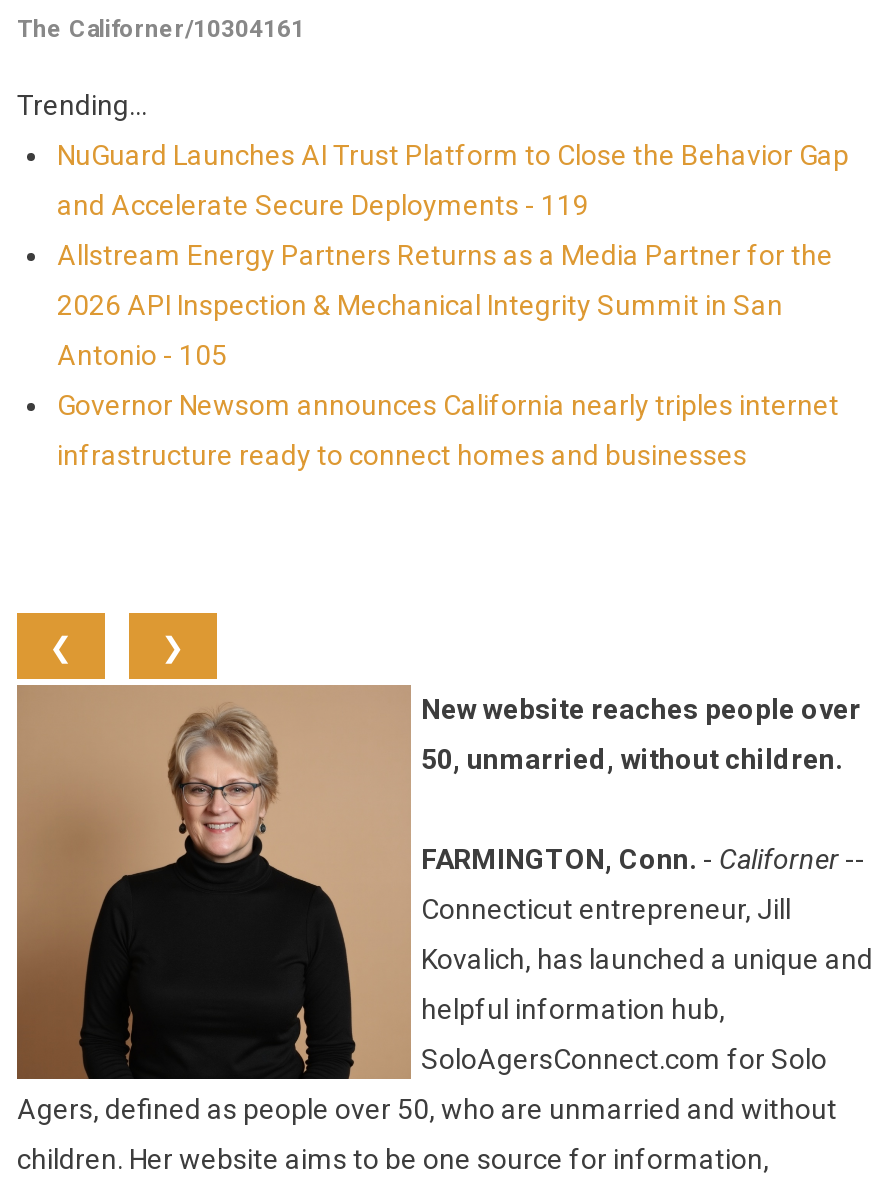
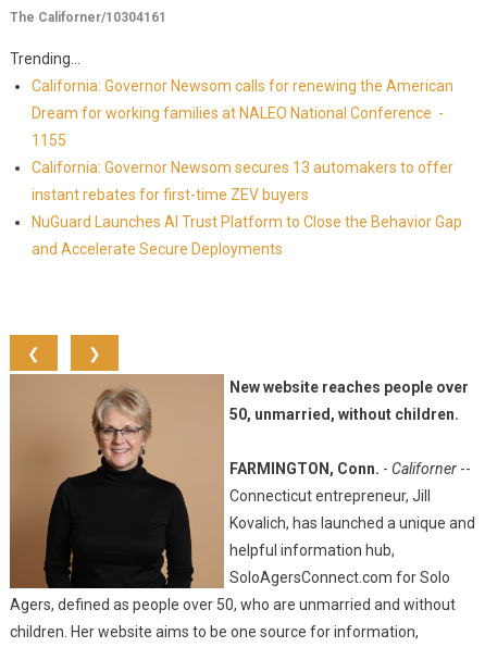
+ California: Governor Newsom calls for renewing the American
+ Dream for working families at NALEO National Conference -
+ 1155
+ California: Governor Newsom secures 13 automakers to offer
+ instant rebates for first-time ZEV buyers

moved down: NuGuard Launches AI Trust Platform to Close the Behavior Gap

- and Accelerate Secure Deployments - 119
- Allstream Energy Partners Returns as a Media Partner for the
- 2026 API Inspection & Mechanical Integrity Summit in San
- Antonio - 105
- Governor Newsom announces California nearly triples internet
- infrastructure ready to connect homes and businesses
+ and Accelerate Secure Deployments
